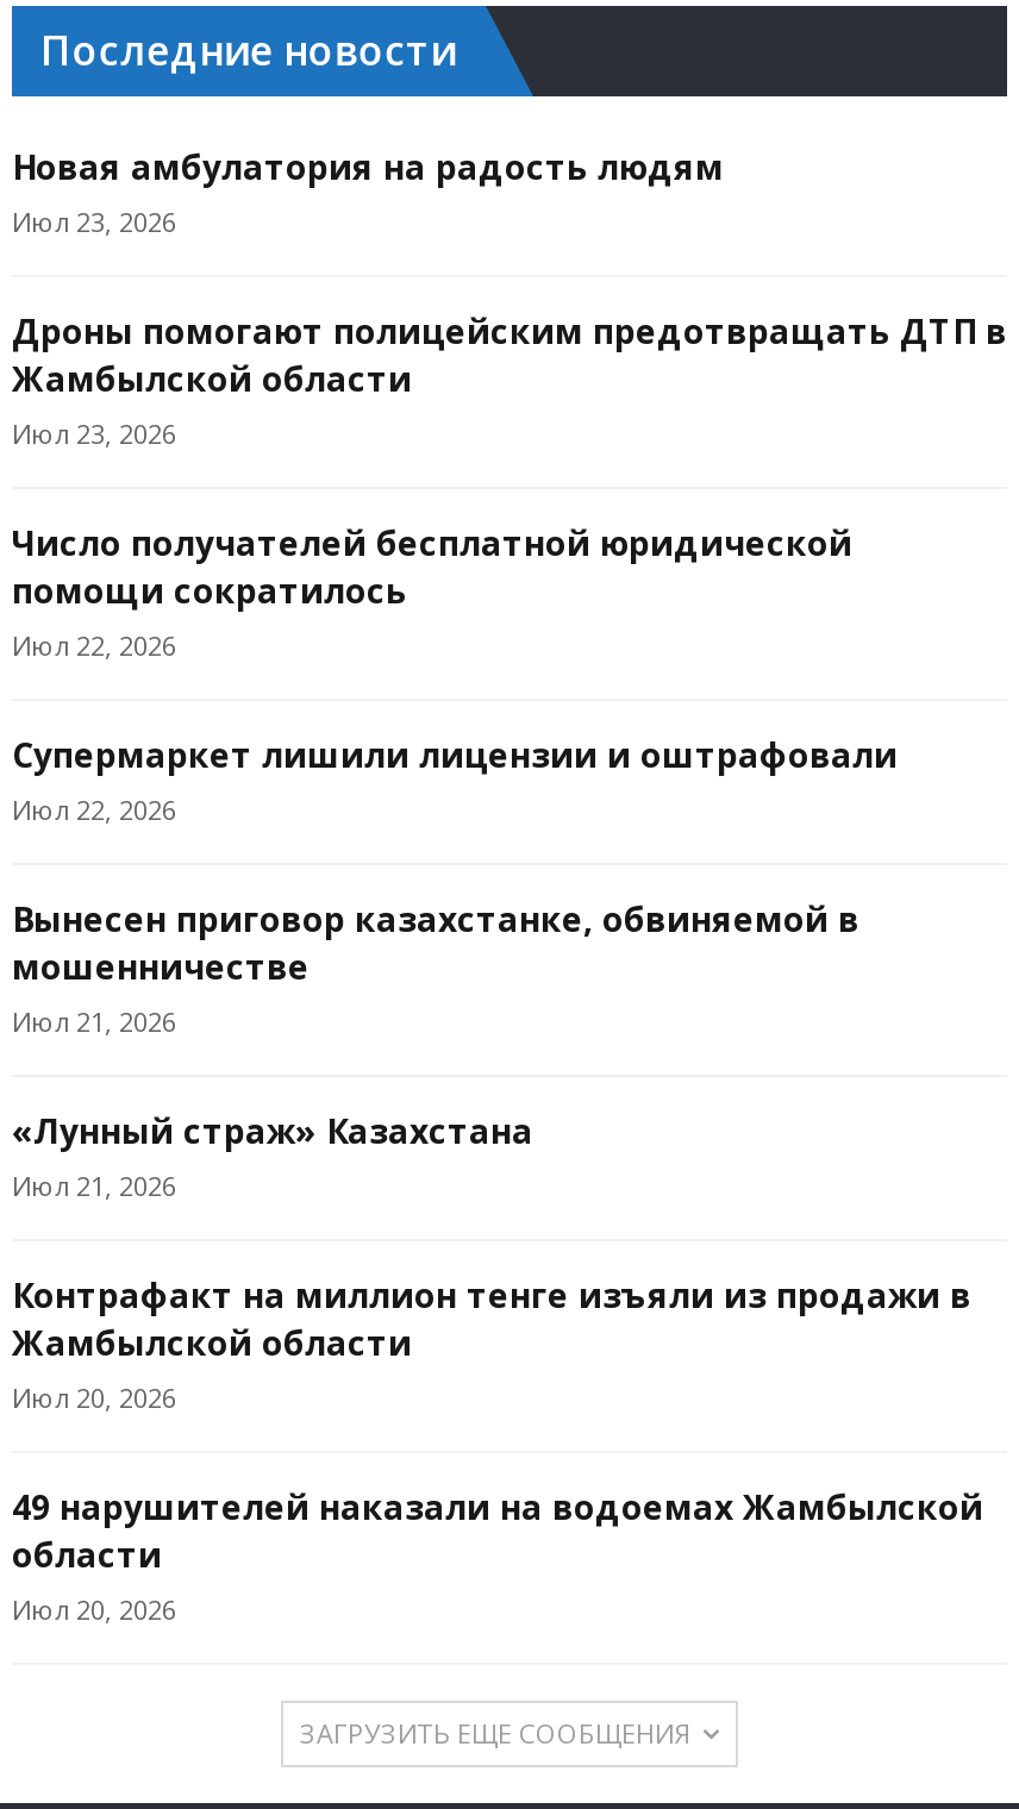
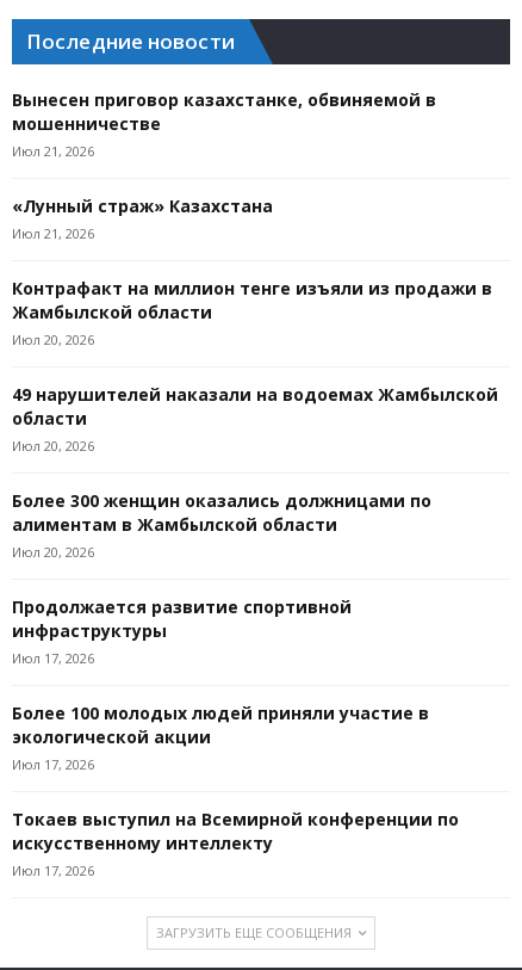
- Новая амбулатория на радость людям
- Июл 23, 2026
- Дроны помогают полицейским предотвращать ДТП в
- Жамбылской области
- Июл 23, 2026
- Число получателей бесплатной юридической
- помощи сократилось
- Июл 22, 2026
- Супермаркет лишили лицензии и оштрафовали
- Июл 22, 2026

moved up: Вынесен приговор казахстанке, обвиняемой в | мошенничестве | Июл 21, 2026 | ... | области | Июл 20, 2026

+ Более 300 женщин оказались должницами по
+ алиментам в Жамбылской области
+ Июл 20, 2026
+ Продолжается развитие спортивной
+ инфраструктуры
+ Июл 17, 2026
+ Более 100 молодых людей приняли участие в
+ экологической акции
+ Июл 17, 2026
+ Токаев выступил на Всемирной конференции по
+ искусственному интеллекту
+ Июл 17, 2026
